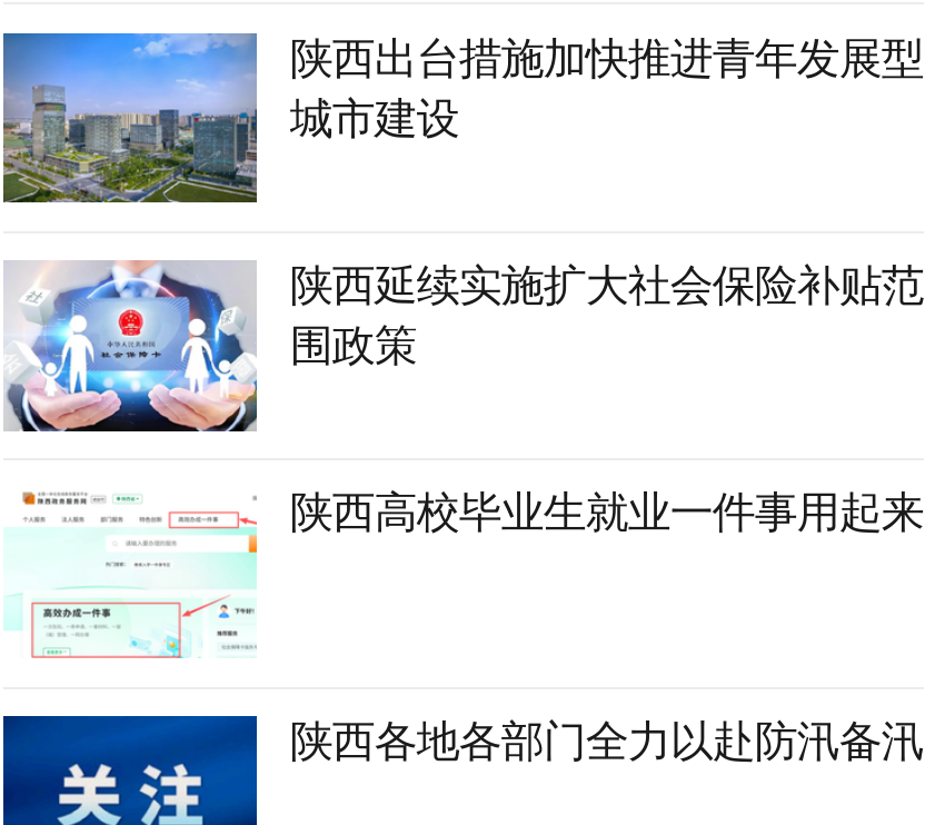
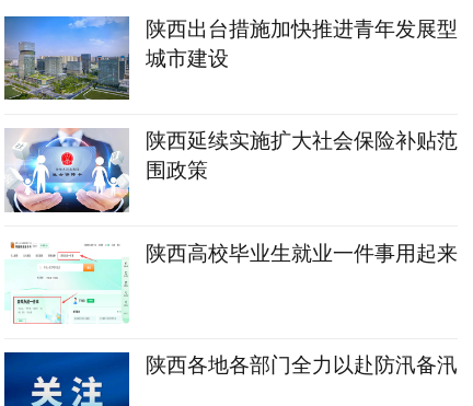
- [image]
+ [image]
